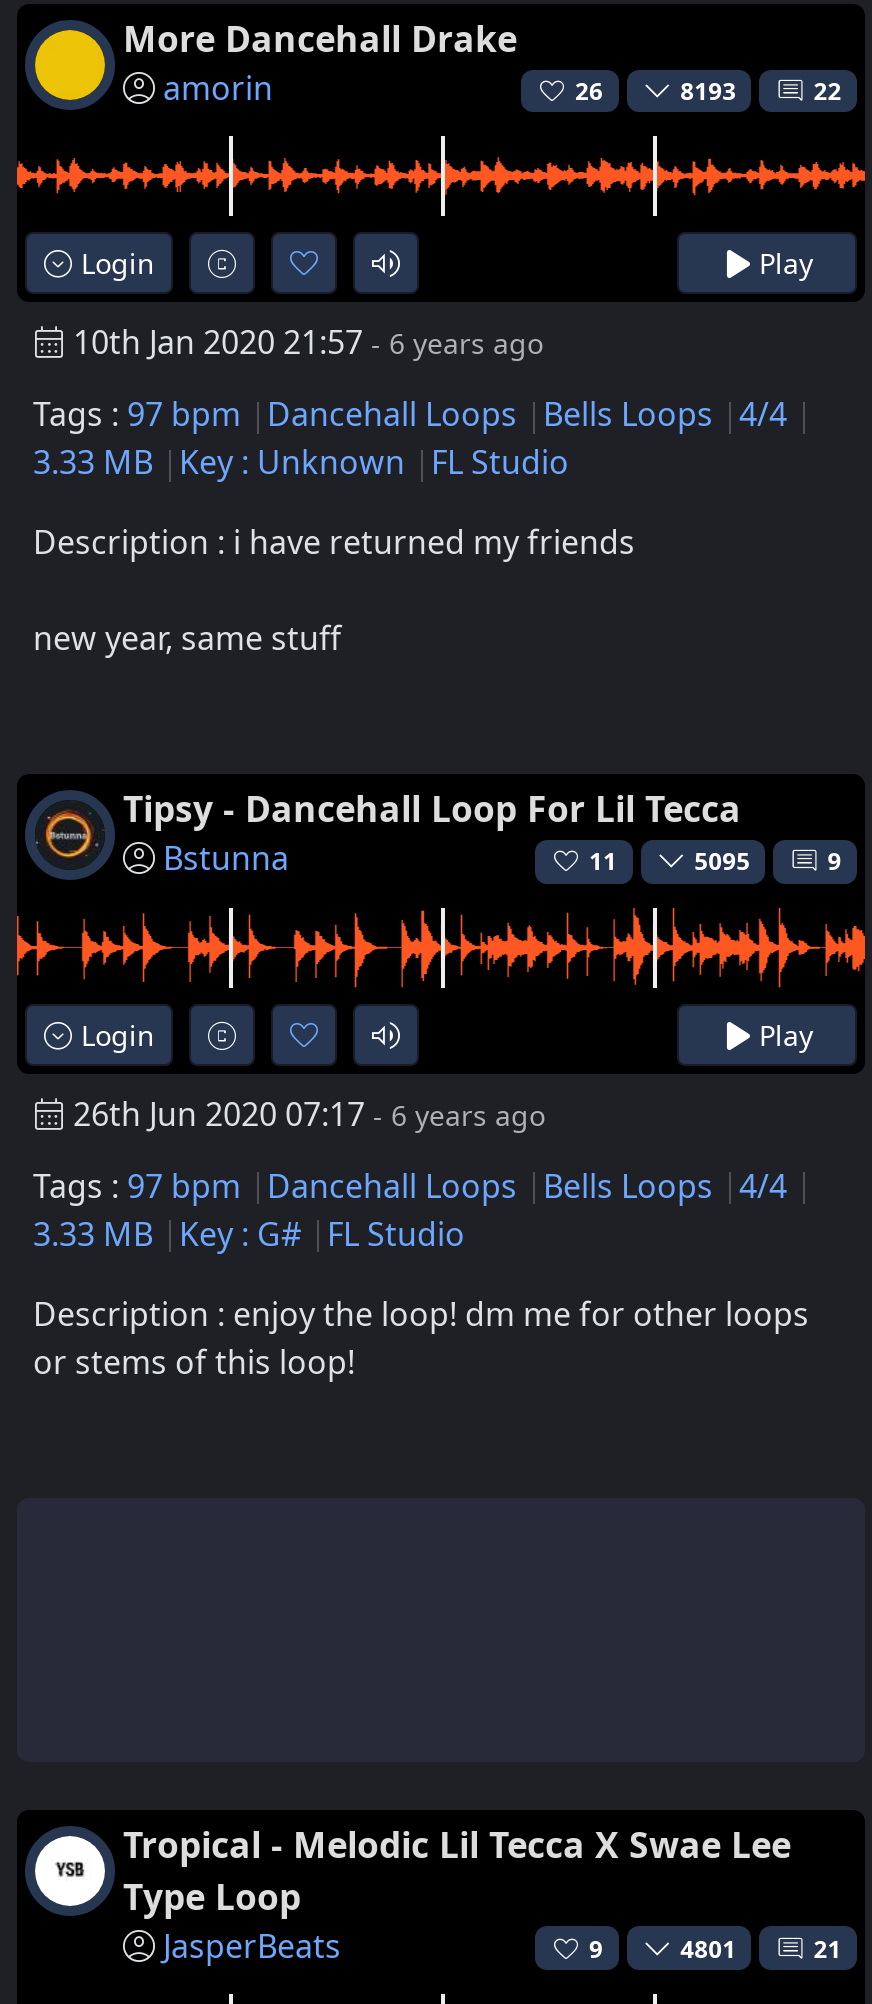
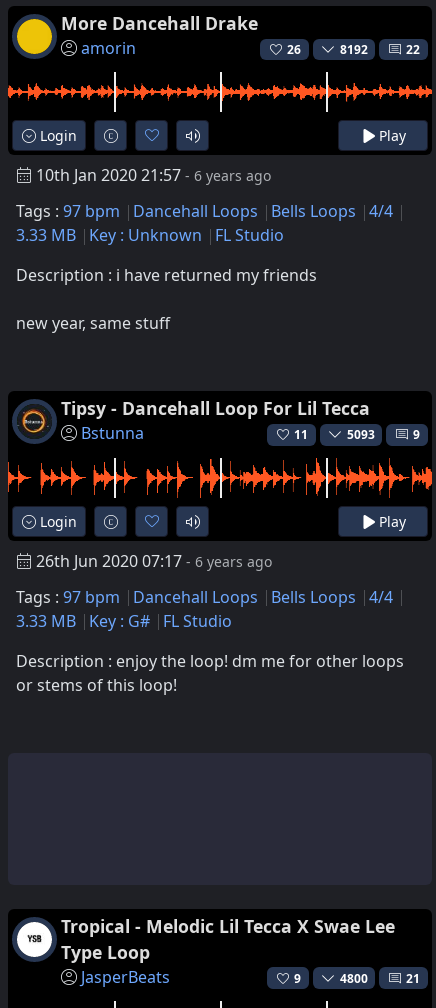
- 8193
+ 8192

- 5095
+ 5093

- 4801
+ 4800
